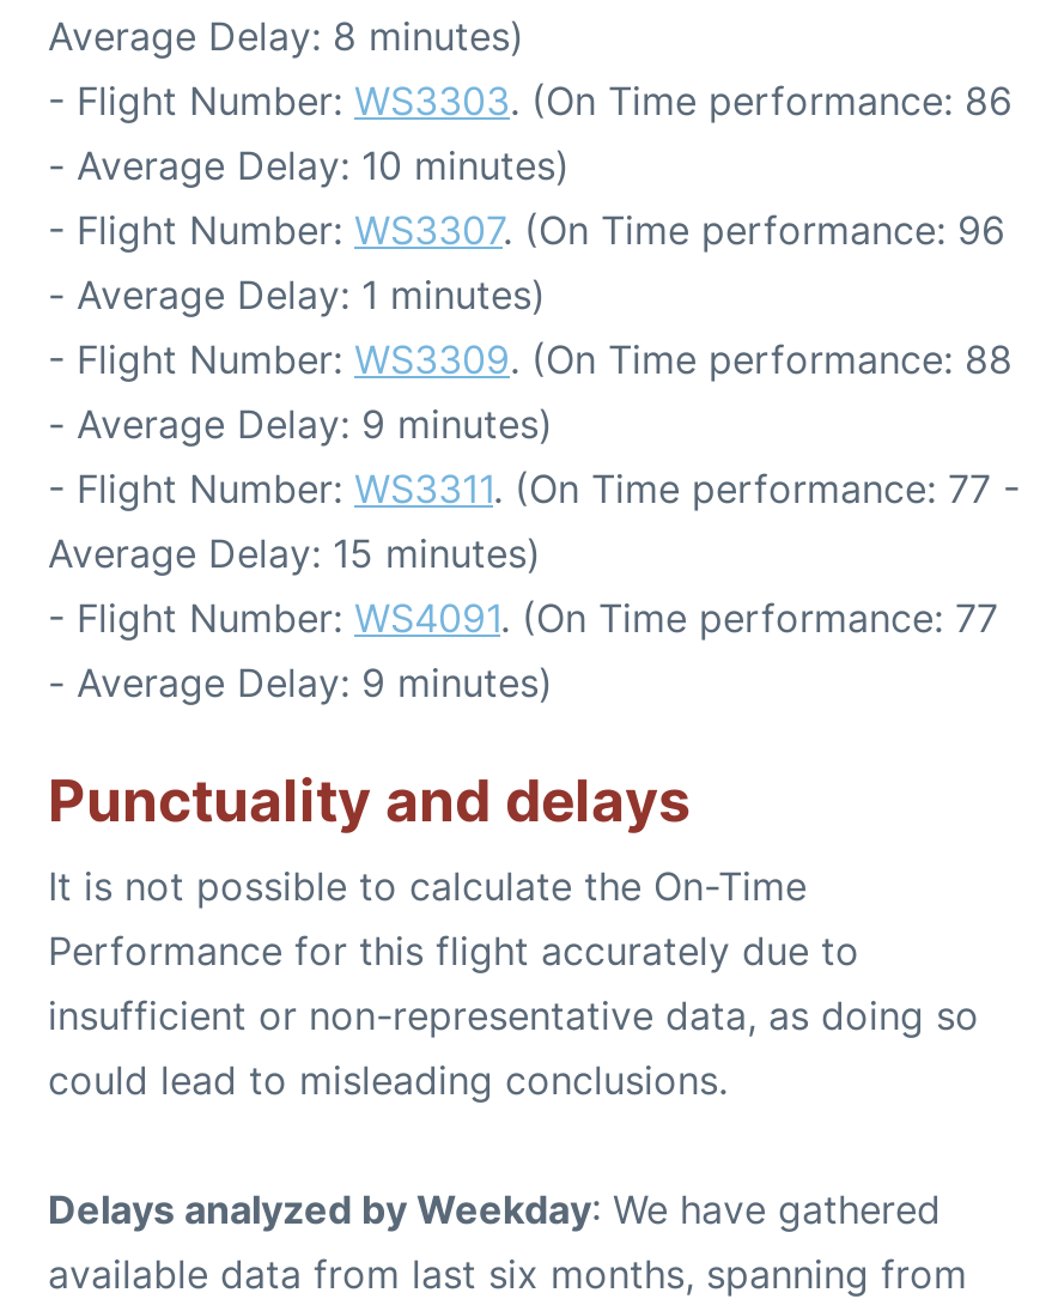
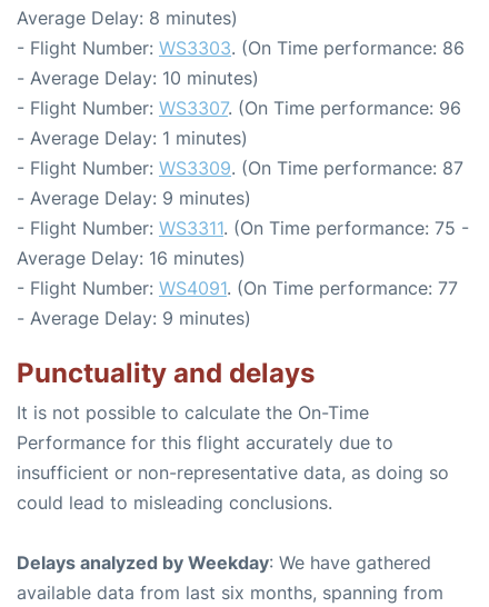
- - Flight Number: WS3309. (On Time performance: 88
+ - Flight Number: WS3309. (On Time performance: 87

- - Flight Number: WS3311. (On Time performance: 77 -
+ - Flight Number: WS3311. (On Time performance: 75 -

- Average Delay: 15 minutes)
+ Average Delay: 16 minutes)
